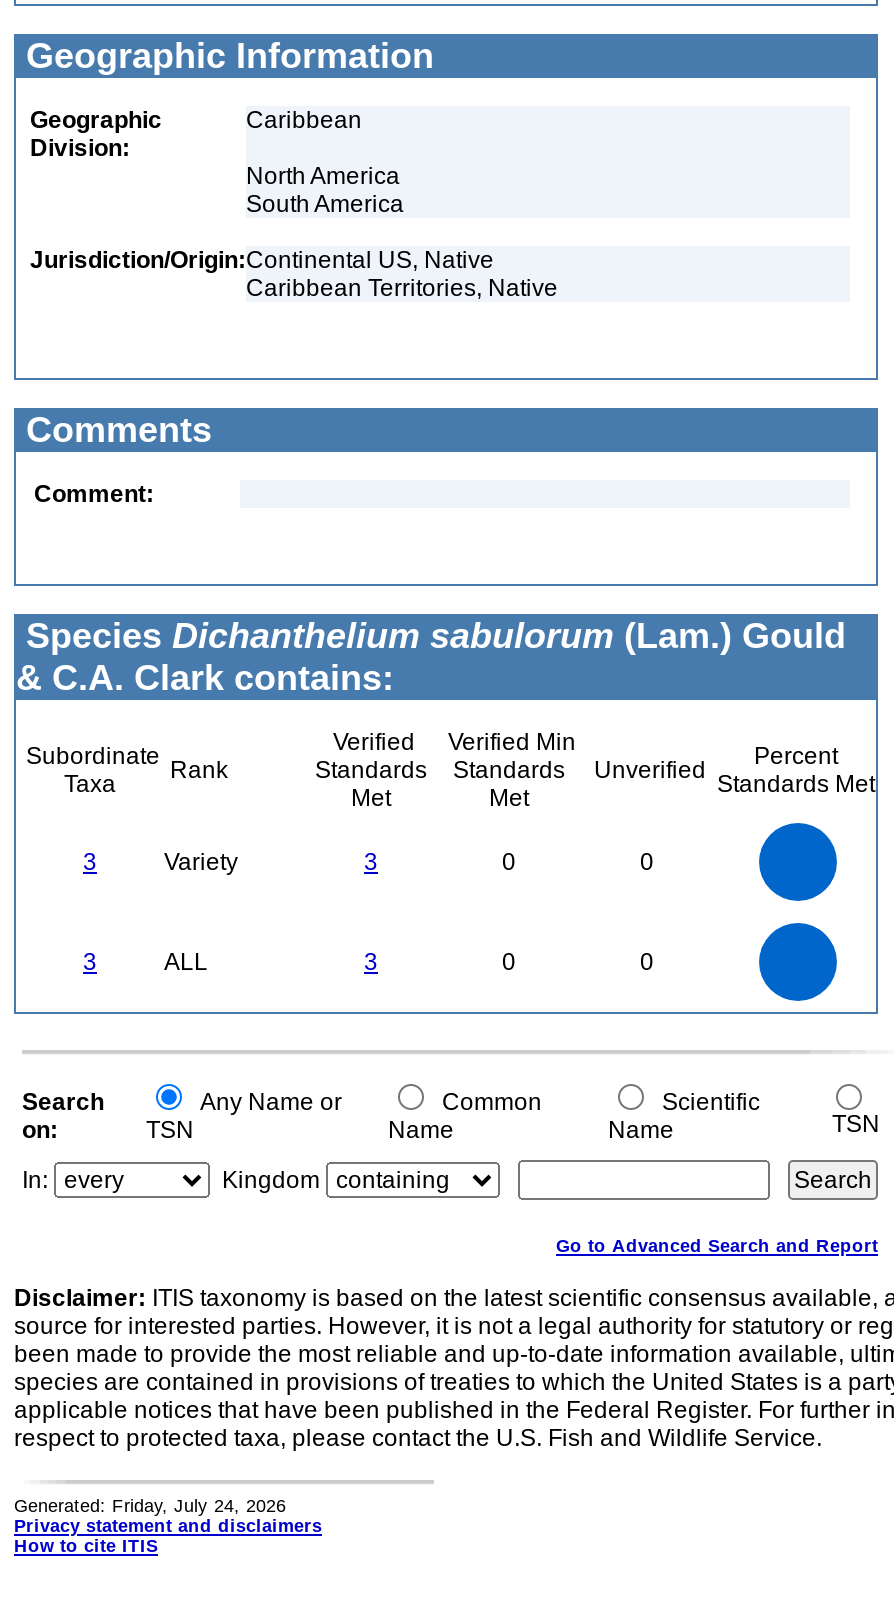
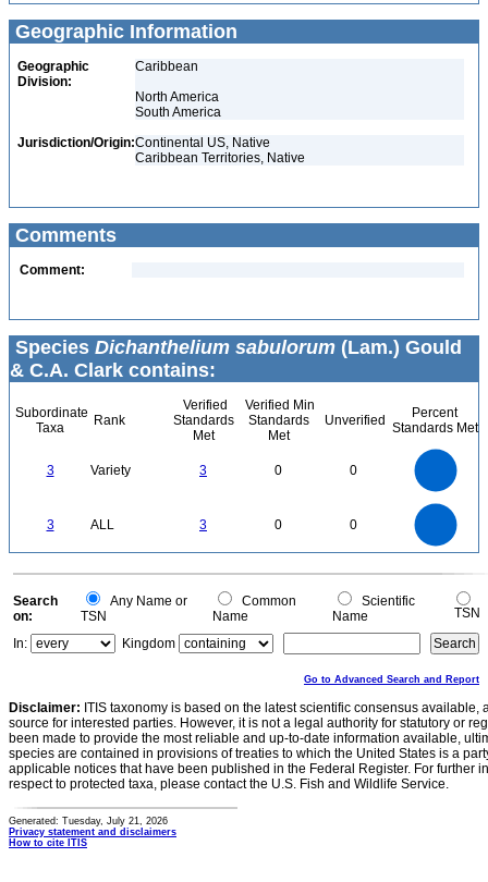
- Generated: Friday, July 24, 2026
+ Generated: Tuesday, July 21, 2026
